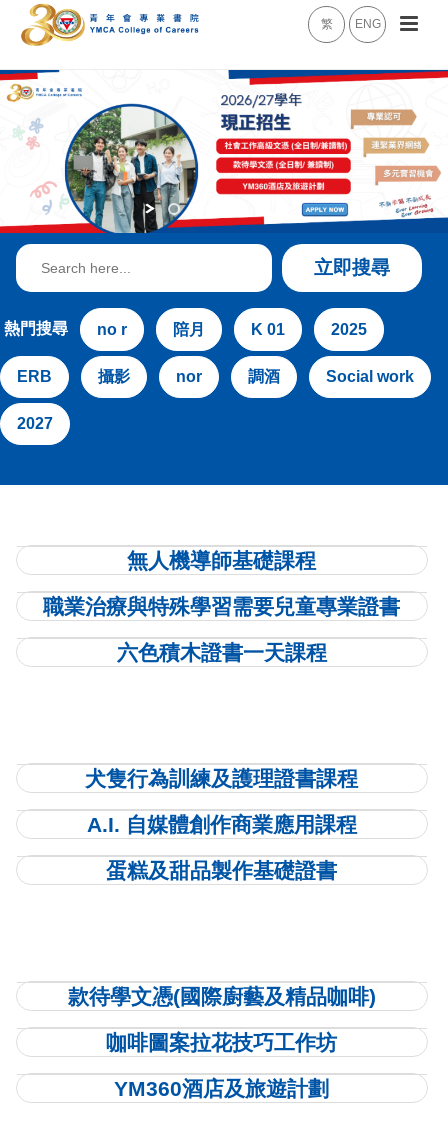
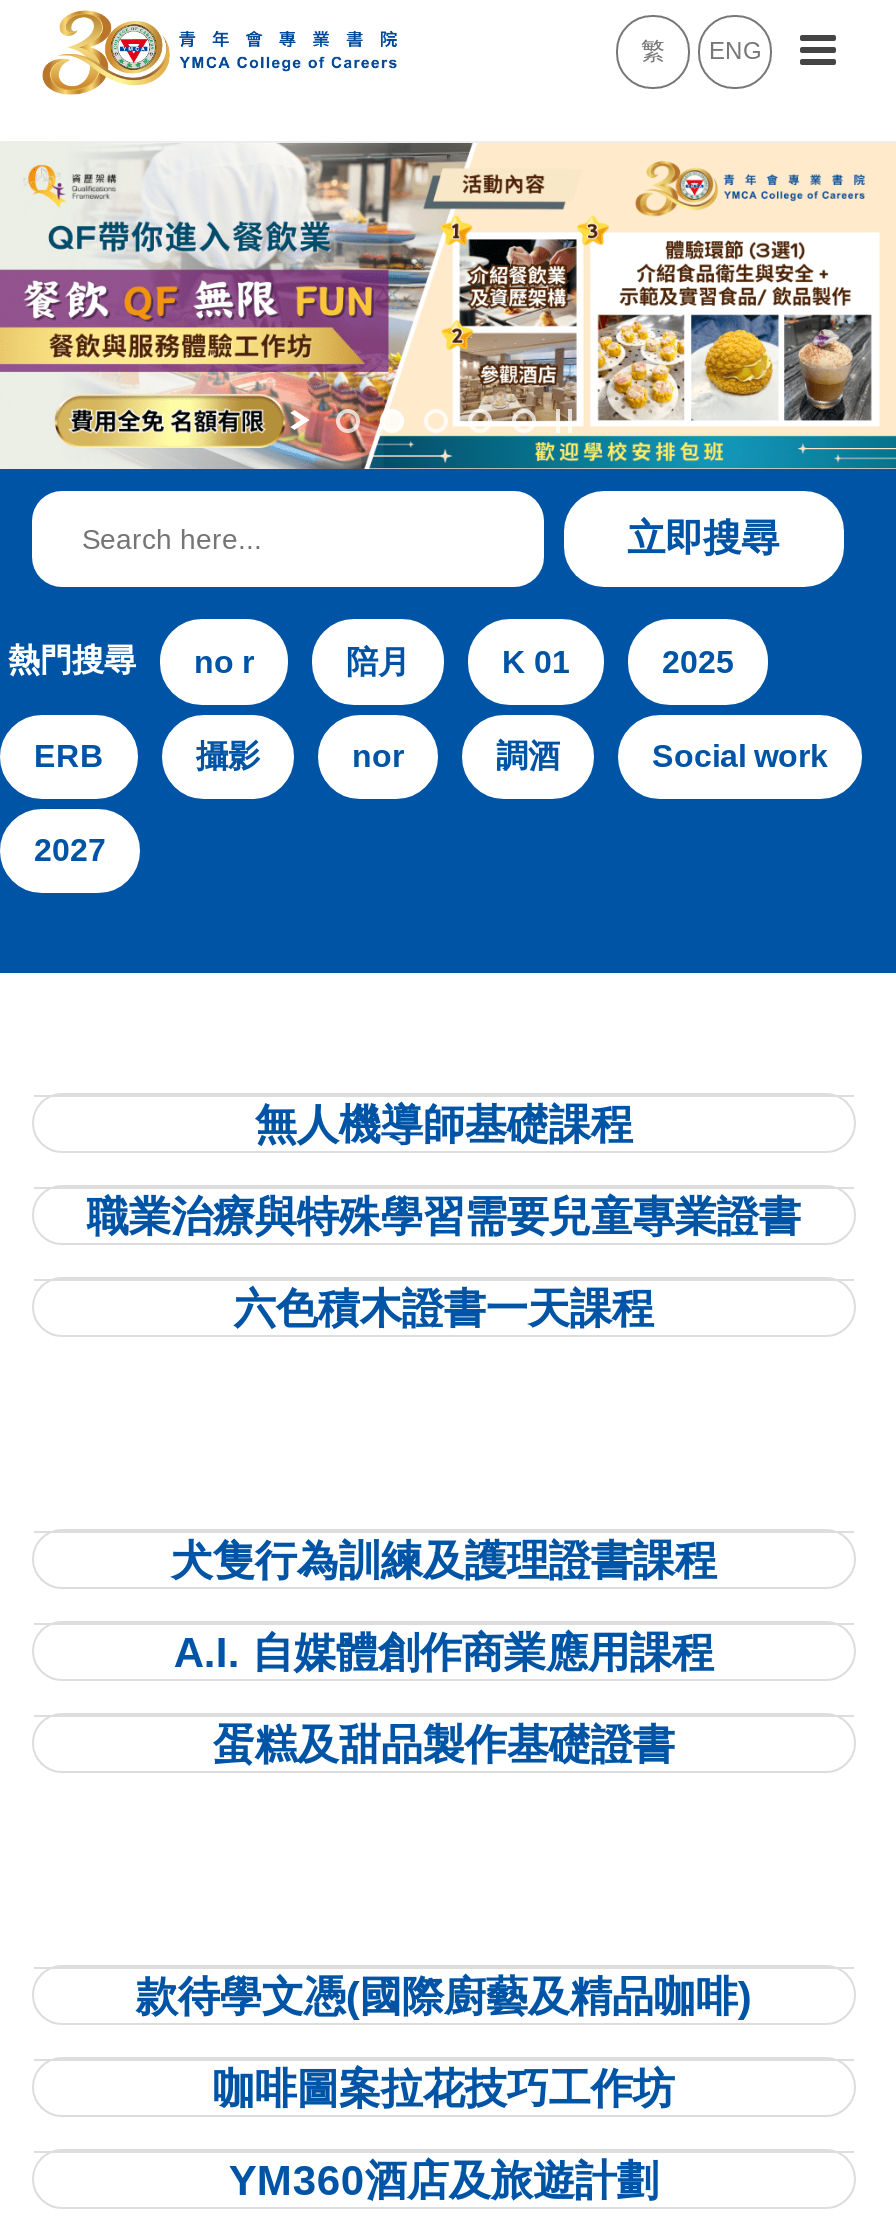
- [image]
+ [image]
